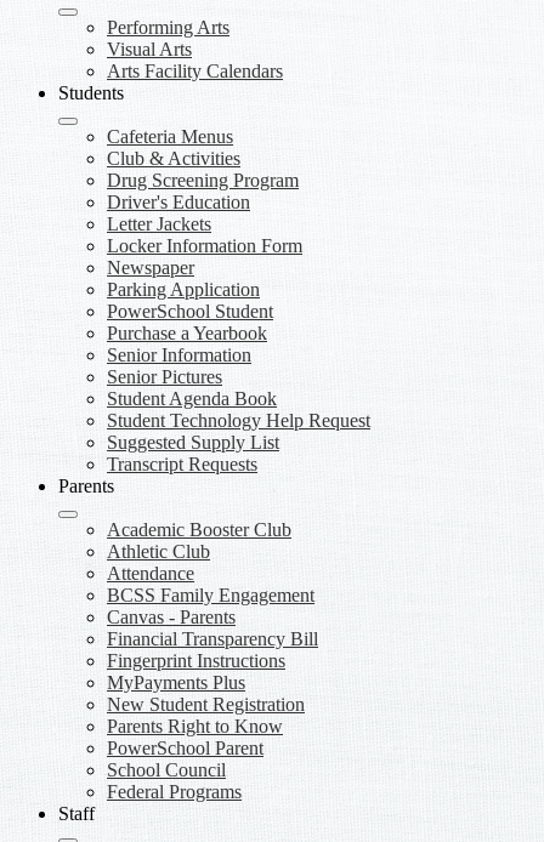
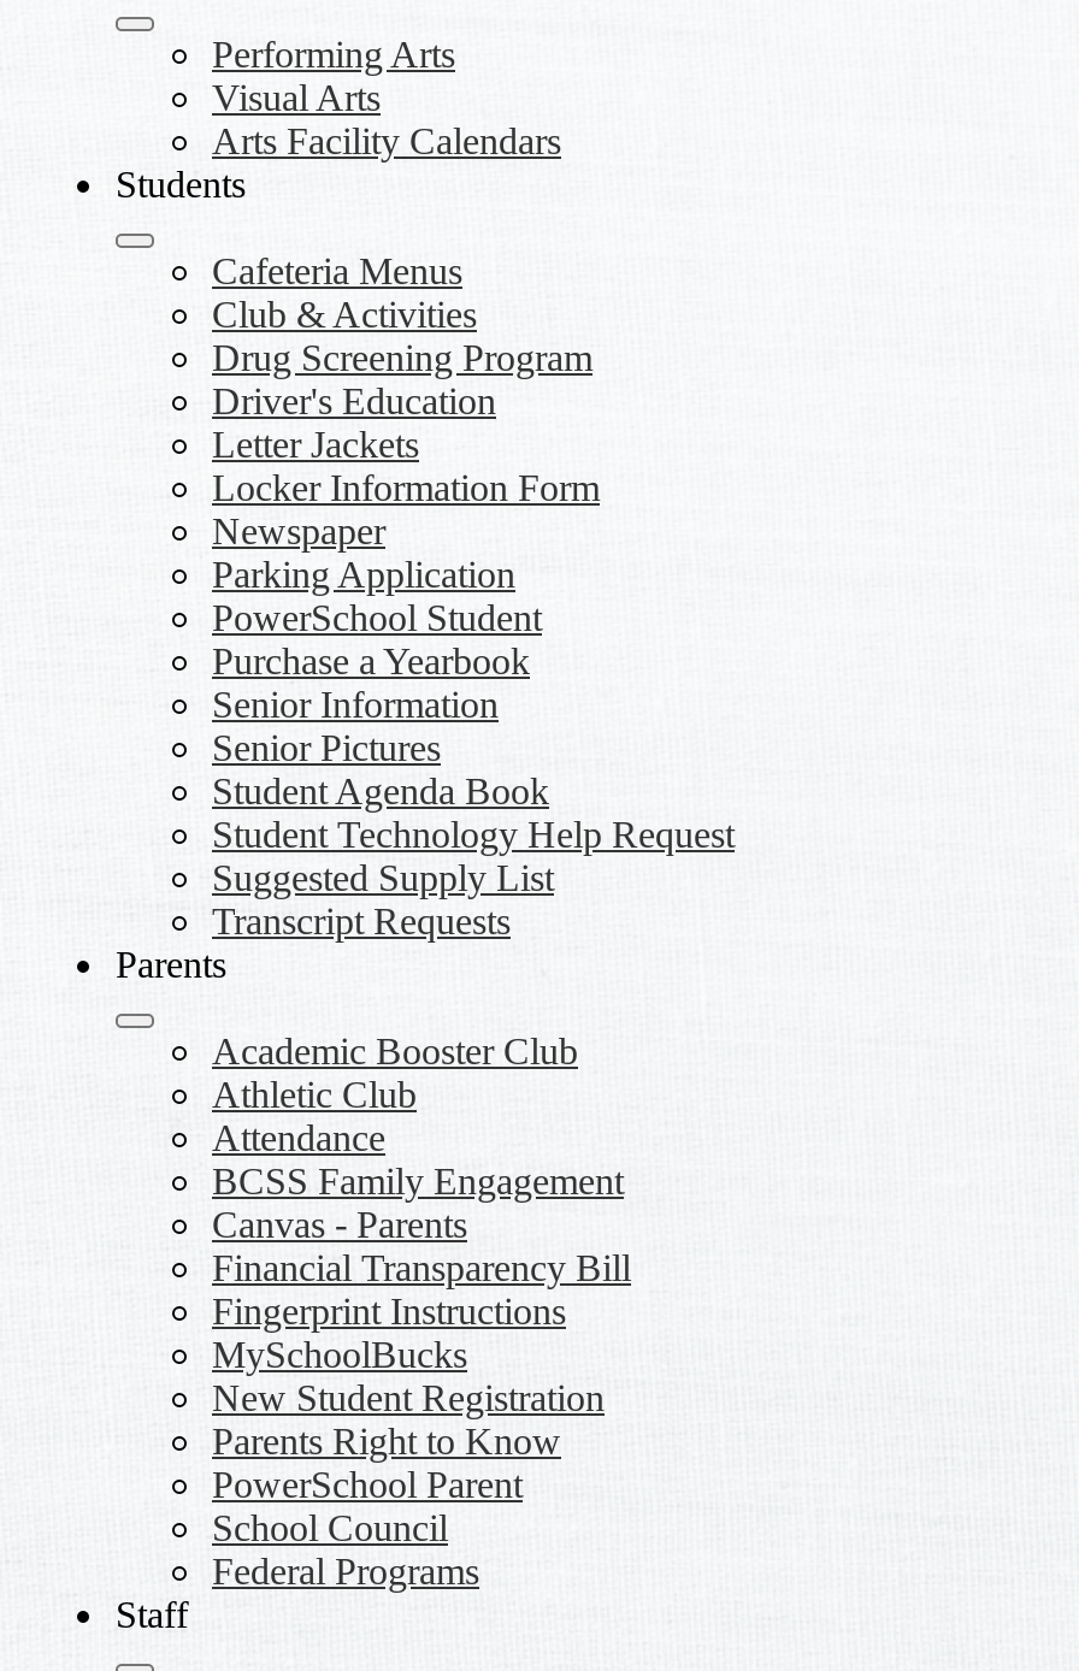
- MyPayments Plus
+ MySchoolBucks
